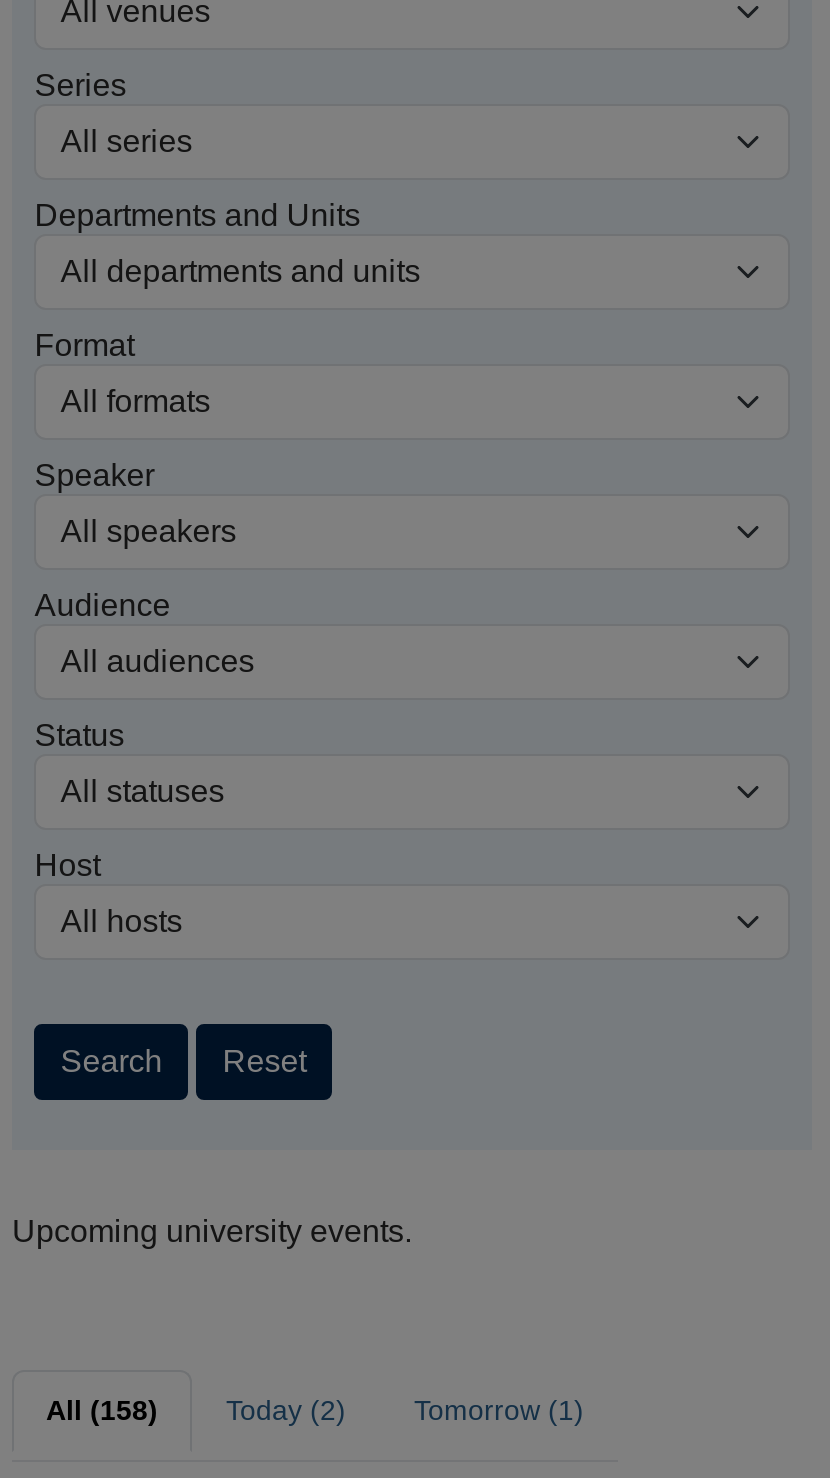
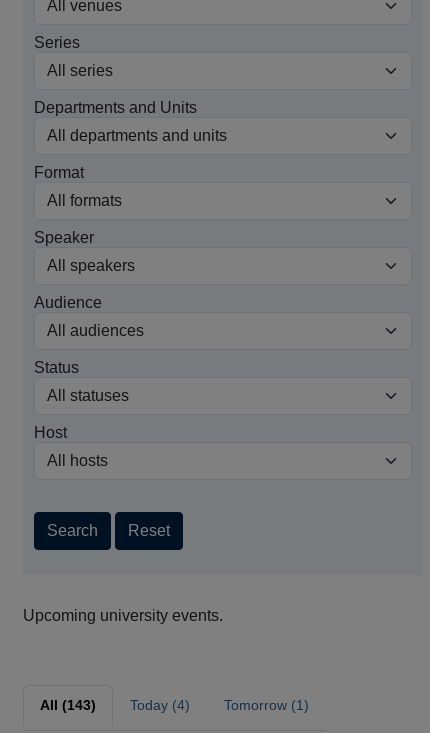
- All (158)
+ All (143)

- Today (2)
+ Today (4)
